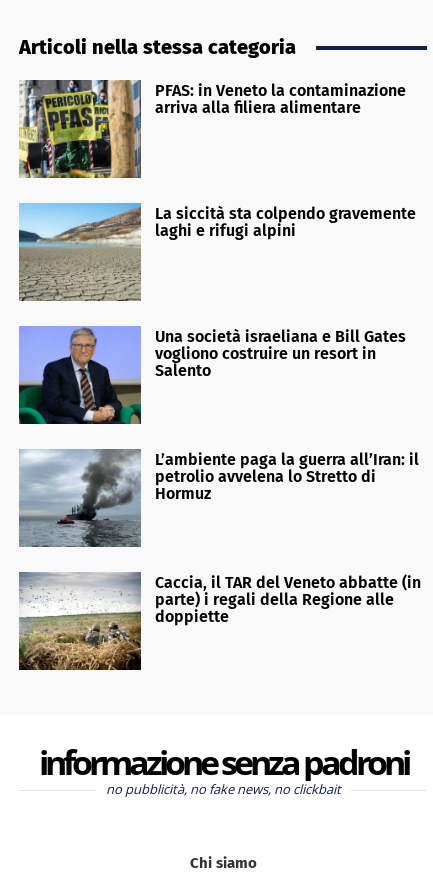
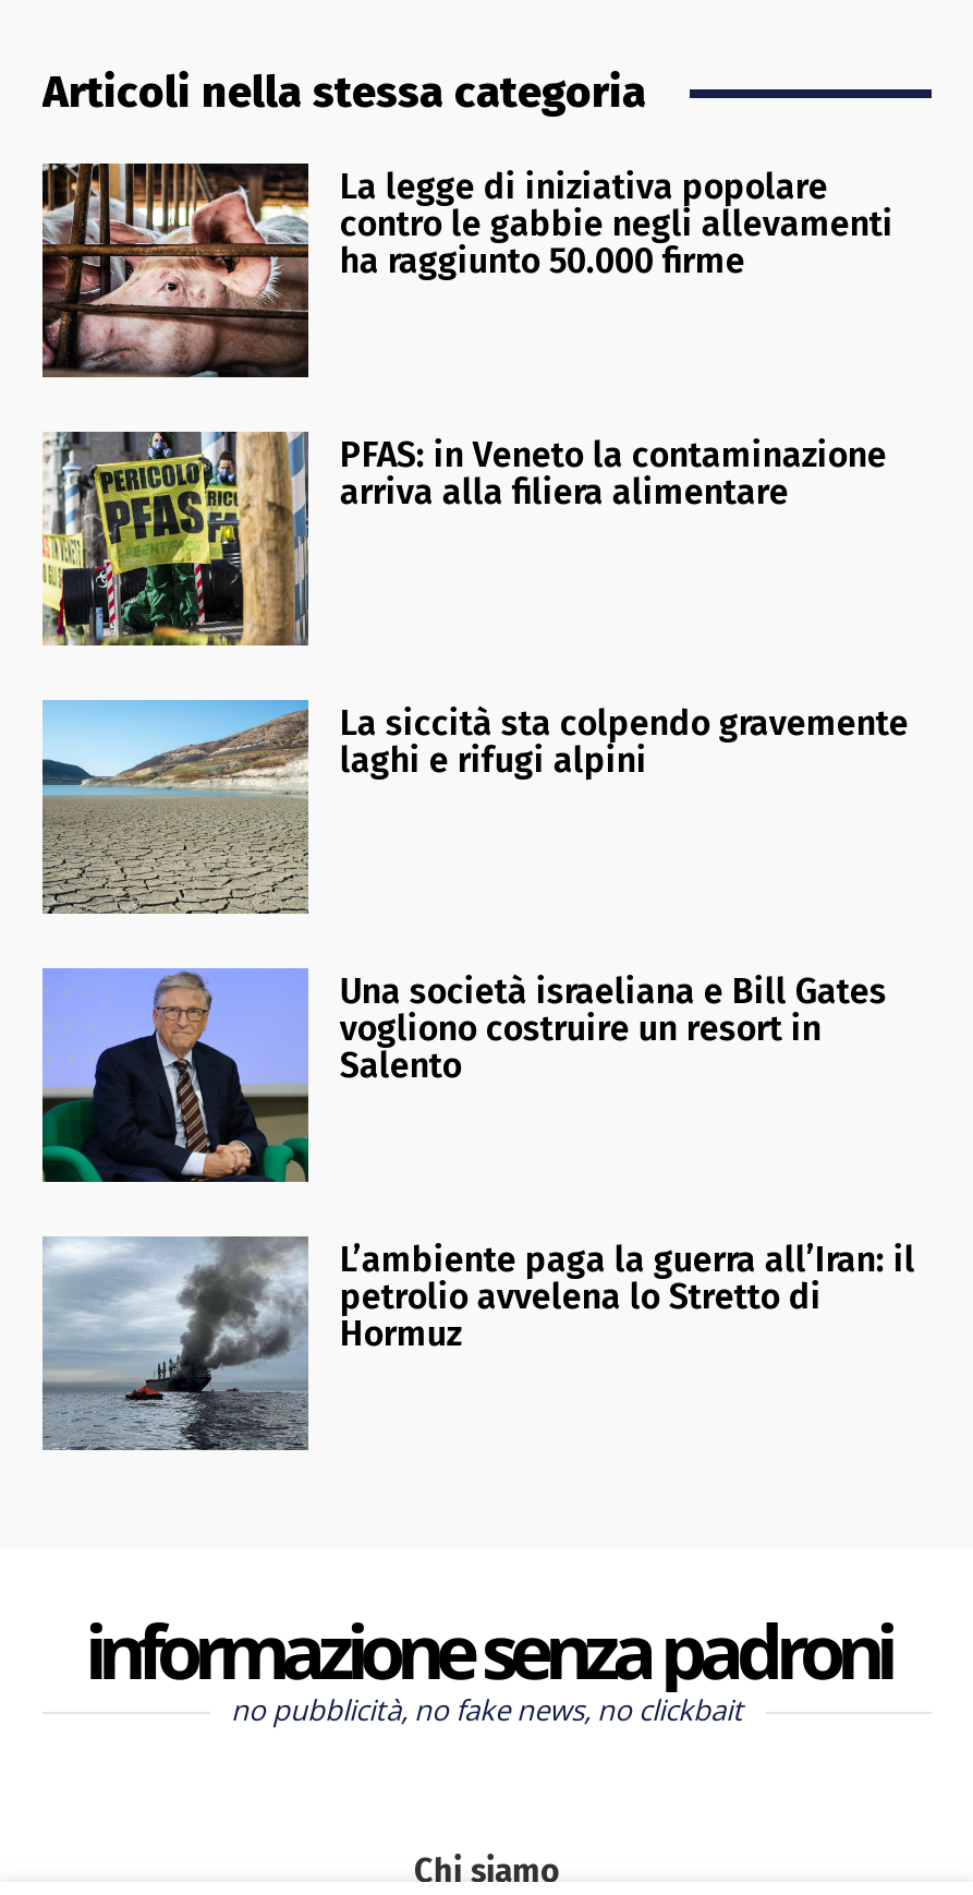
+ [image]
+ La legge di iniziativa popolare
+ contro le gabbie negli allevamenti
+ ha raggiunto 50.000 firme

moved down: [image] | PFAS: in Veneto la contaminazione | arriva alla filiera alimentare | ... | petrolio avvelena lo Stretto di | Hormuz

- [image]
- Caccia, il TAR del Veneto abbatte (in
- parte) i regali della Regione alle
- doppiette
